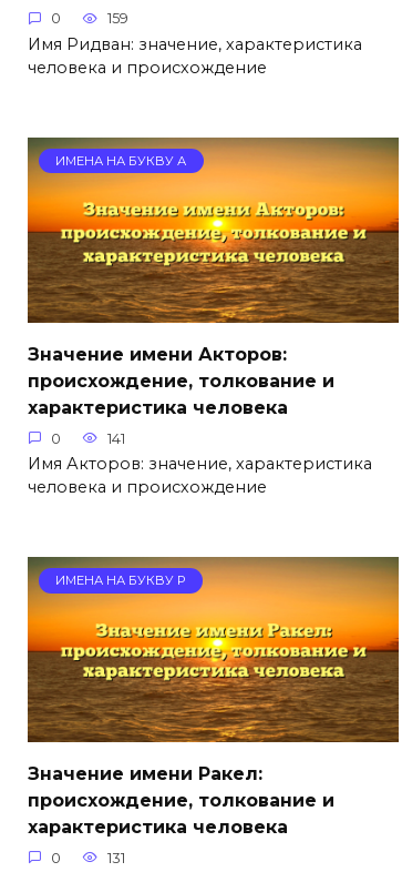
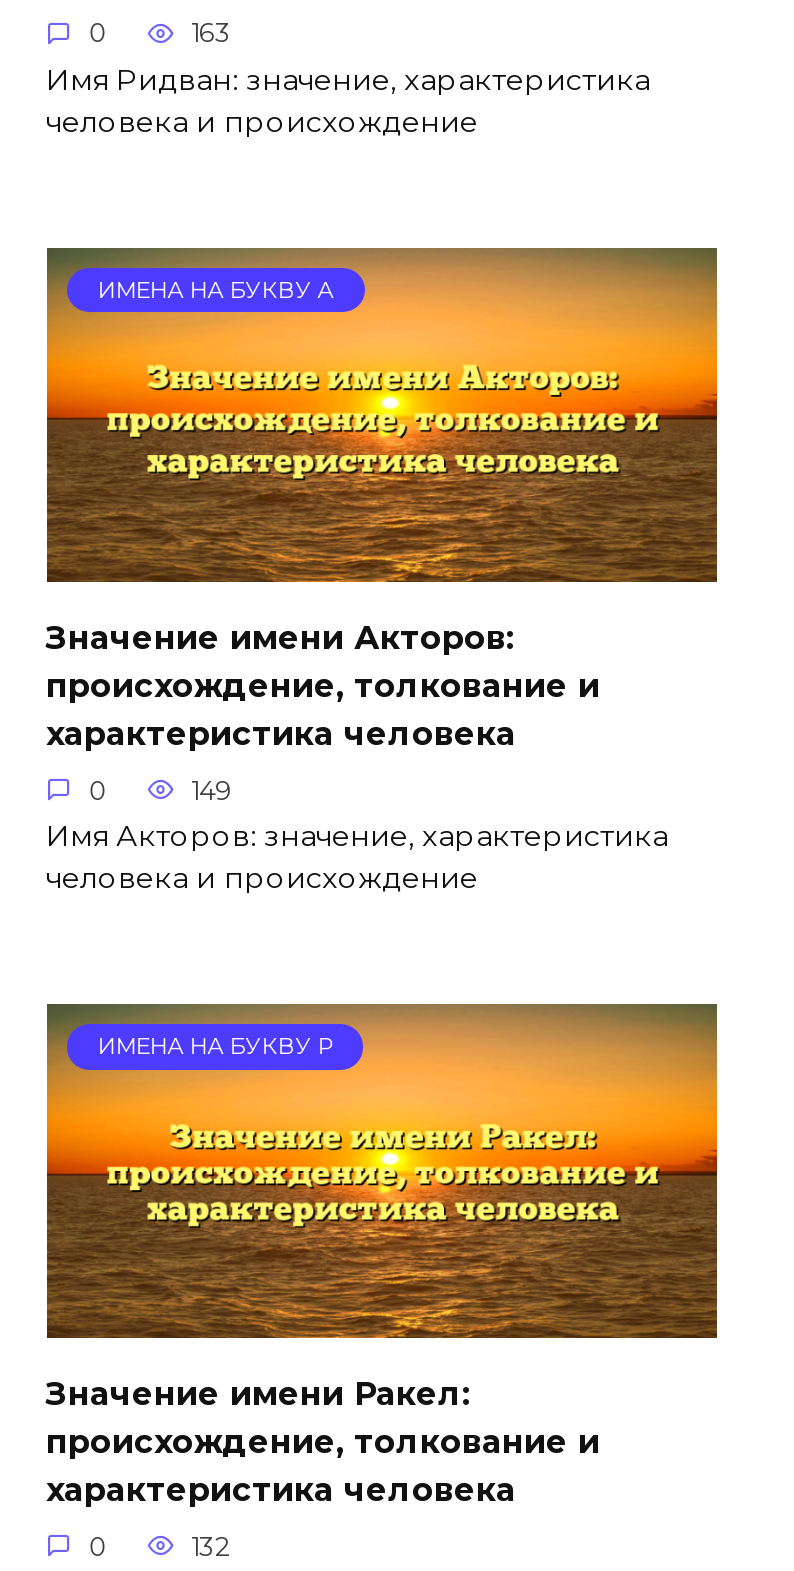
- 159
+ 163

- 141
+ 149

- 131
+ 132
